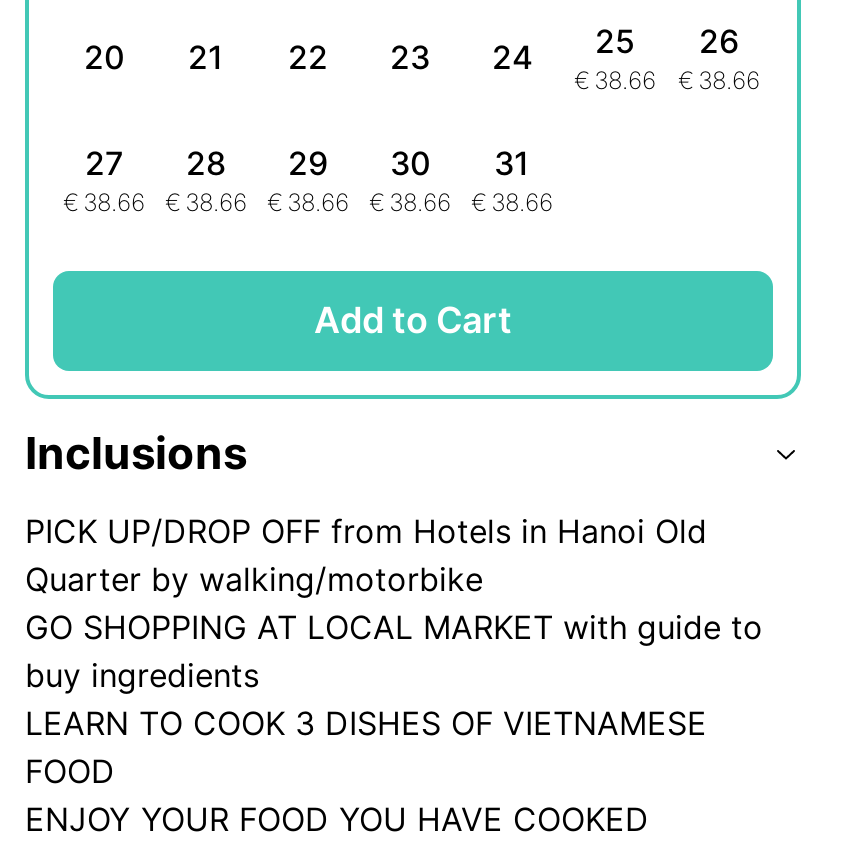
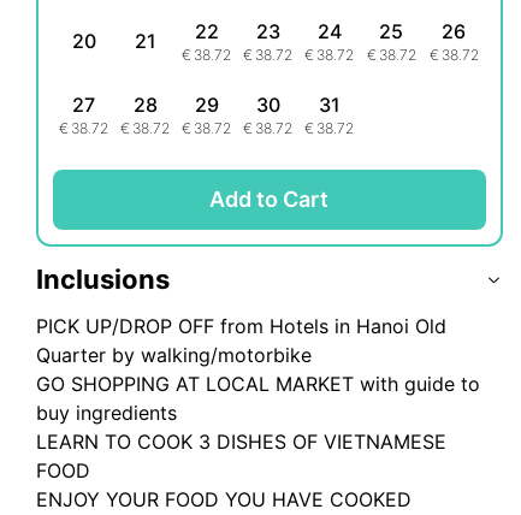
+ € 38.72

+ € 38.72

+ € 38.72

- € 38.66
+ € 38.72

- € 38.66
+ € 38.72

- € 38.66
+ € 38.72

- € 38.66
+ € 38.72

- € 38.66
+ € 38.72

- € 38.66
+ € 38.72

- € 38.66
+ € 38.72
